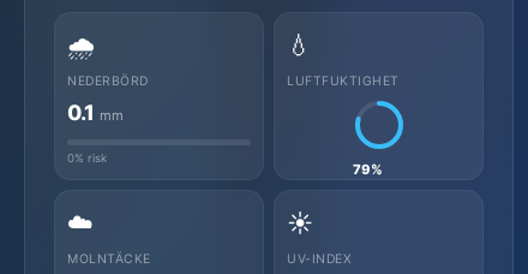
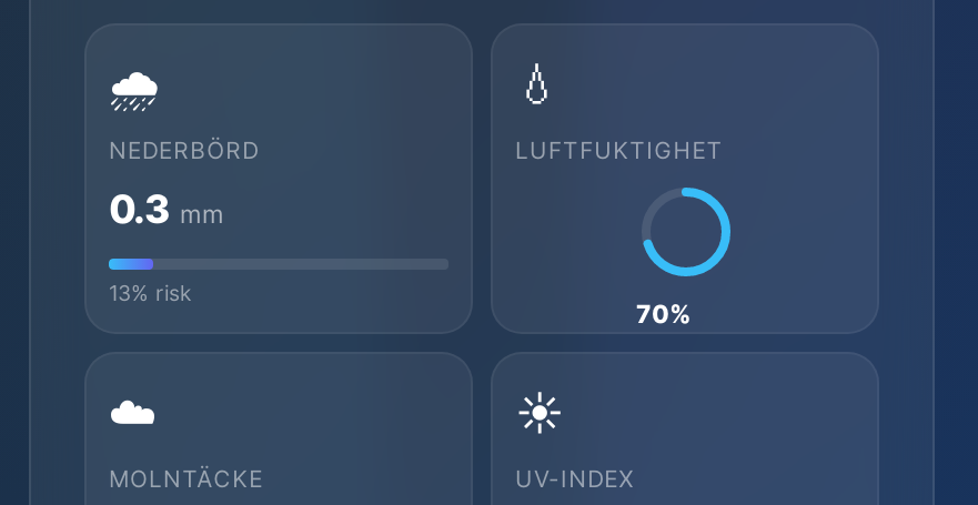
- 0.1 mm
+ 0.3 mm

- 0% risk
+ 13% risk

- 79%
+ 70%
